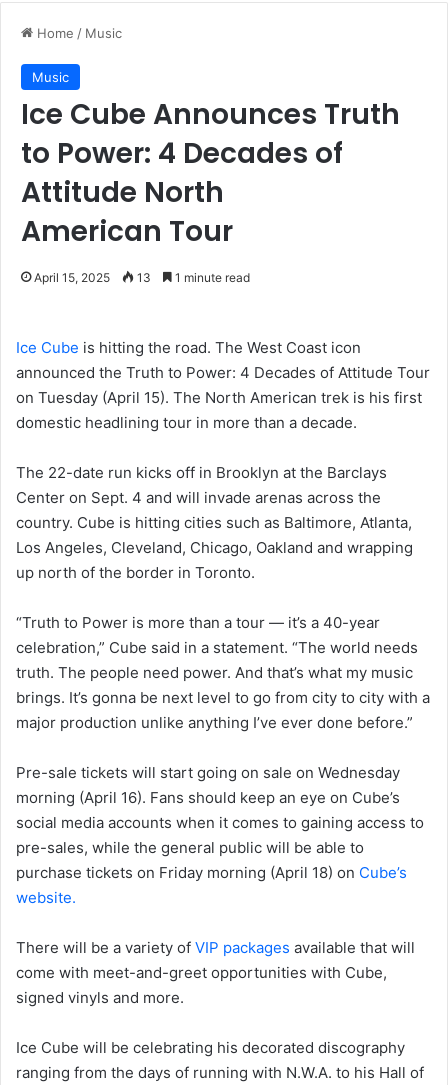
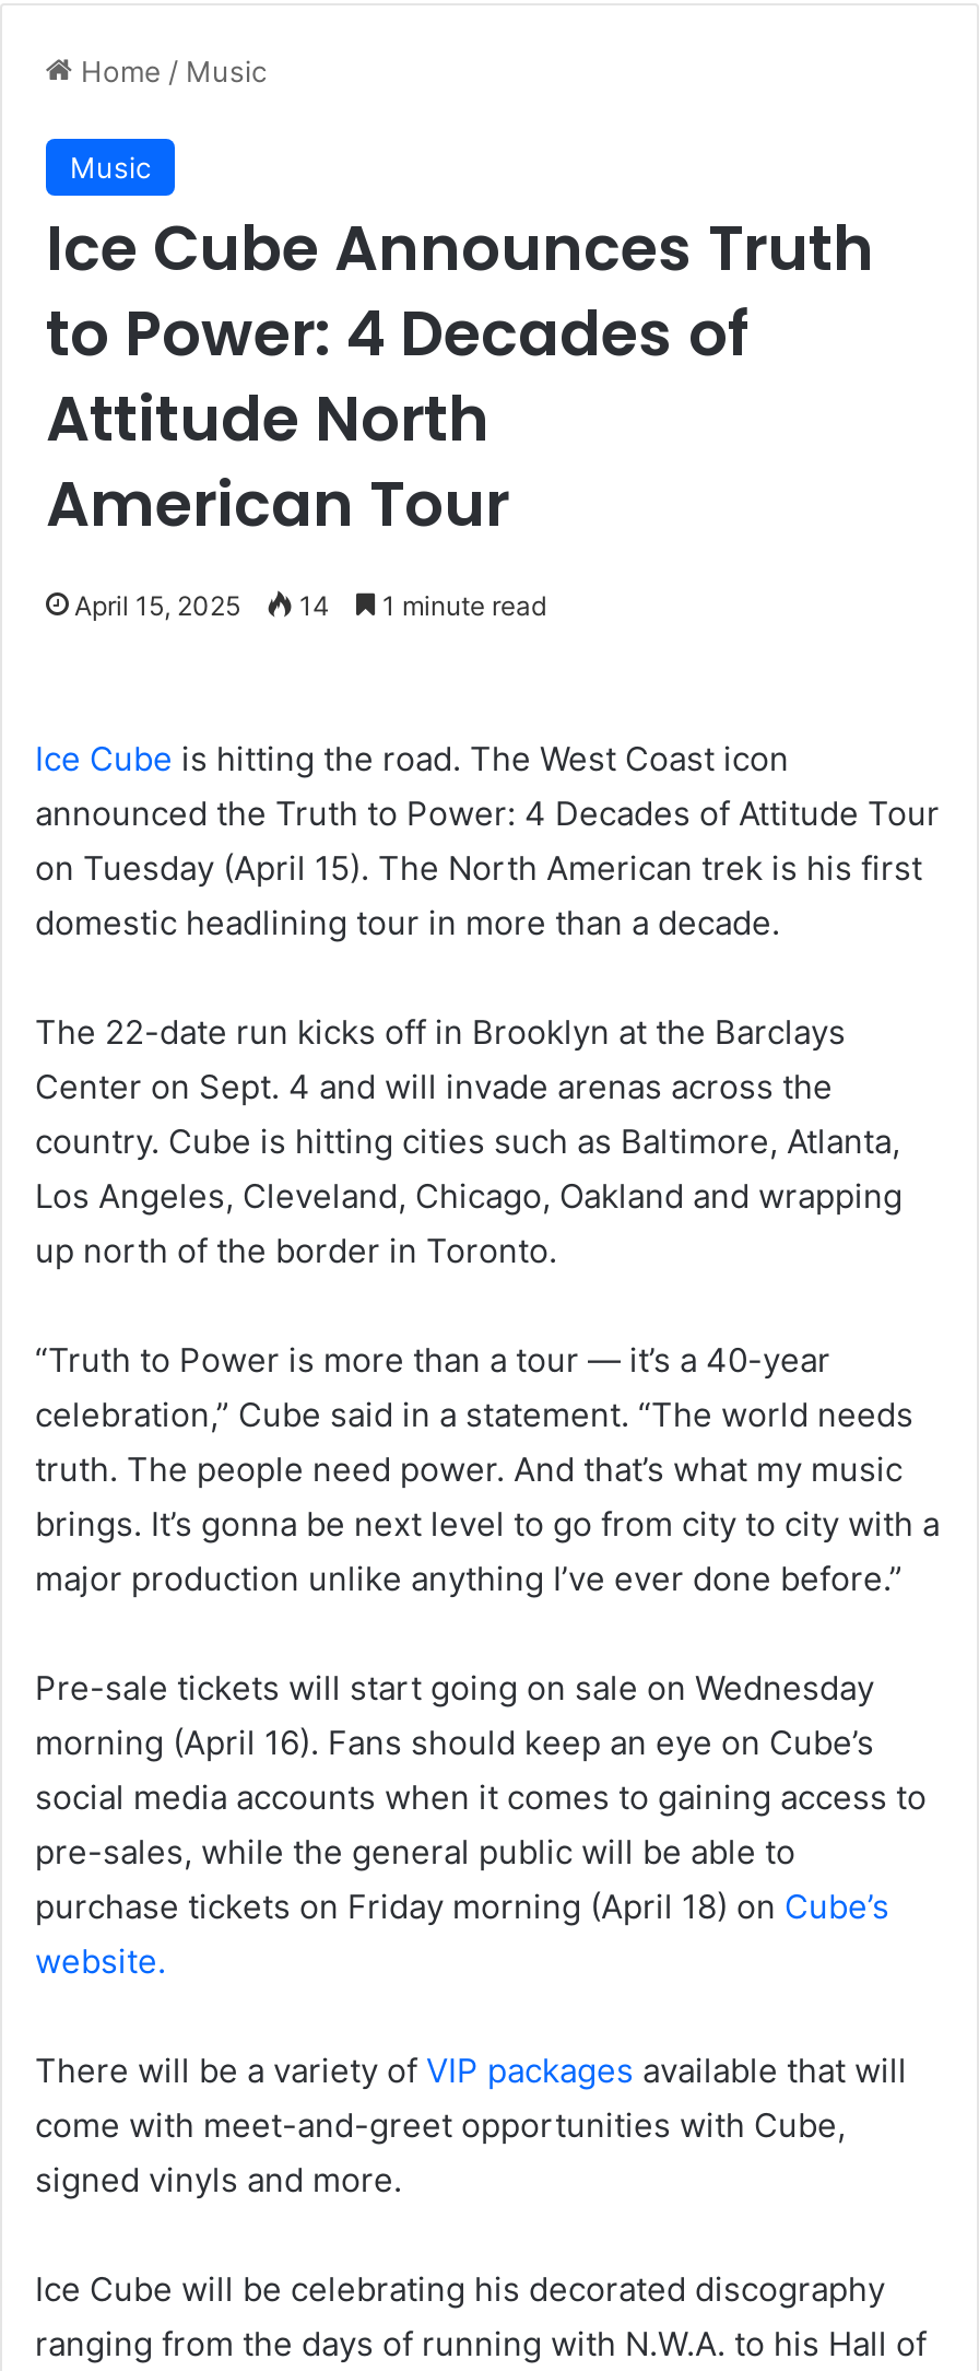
- April 15, 2025 13 1 minute read
+ April 15, 2025 14 1 minute read
